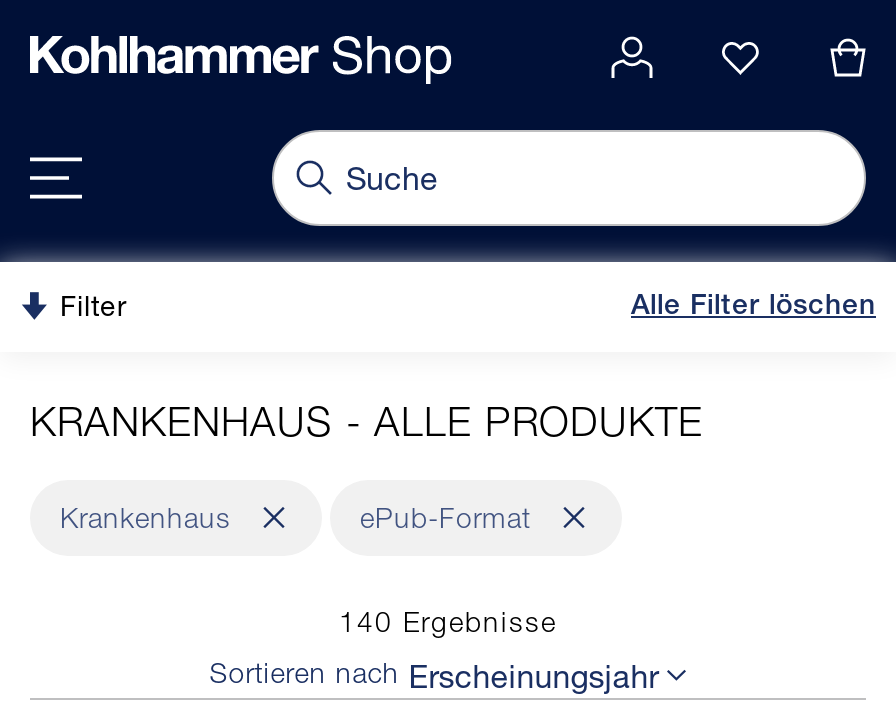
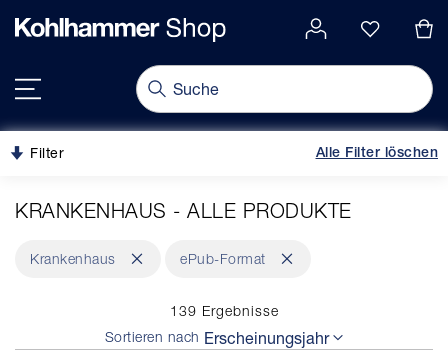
- 140 Ergebnisse
+ 139 Ergebnisse
